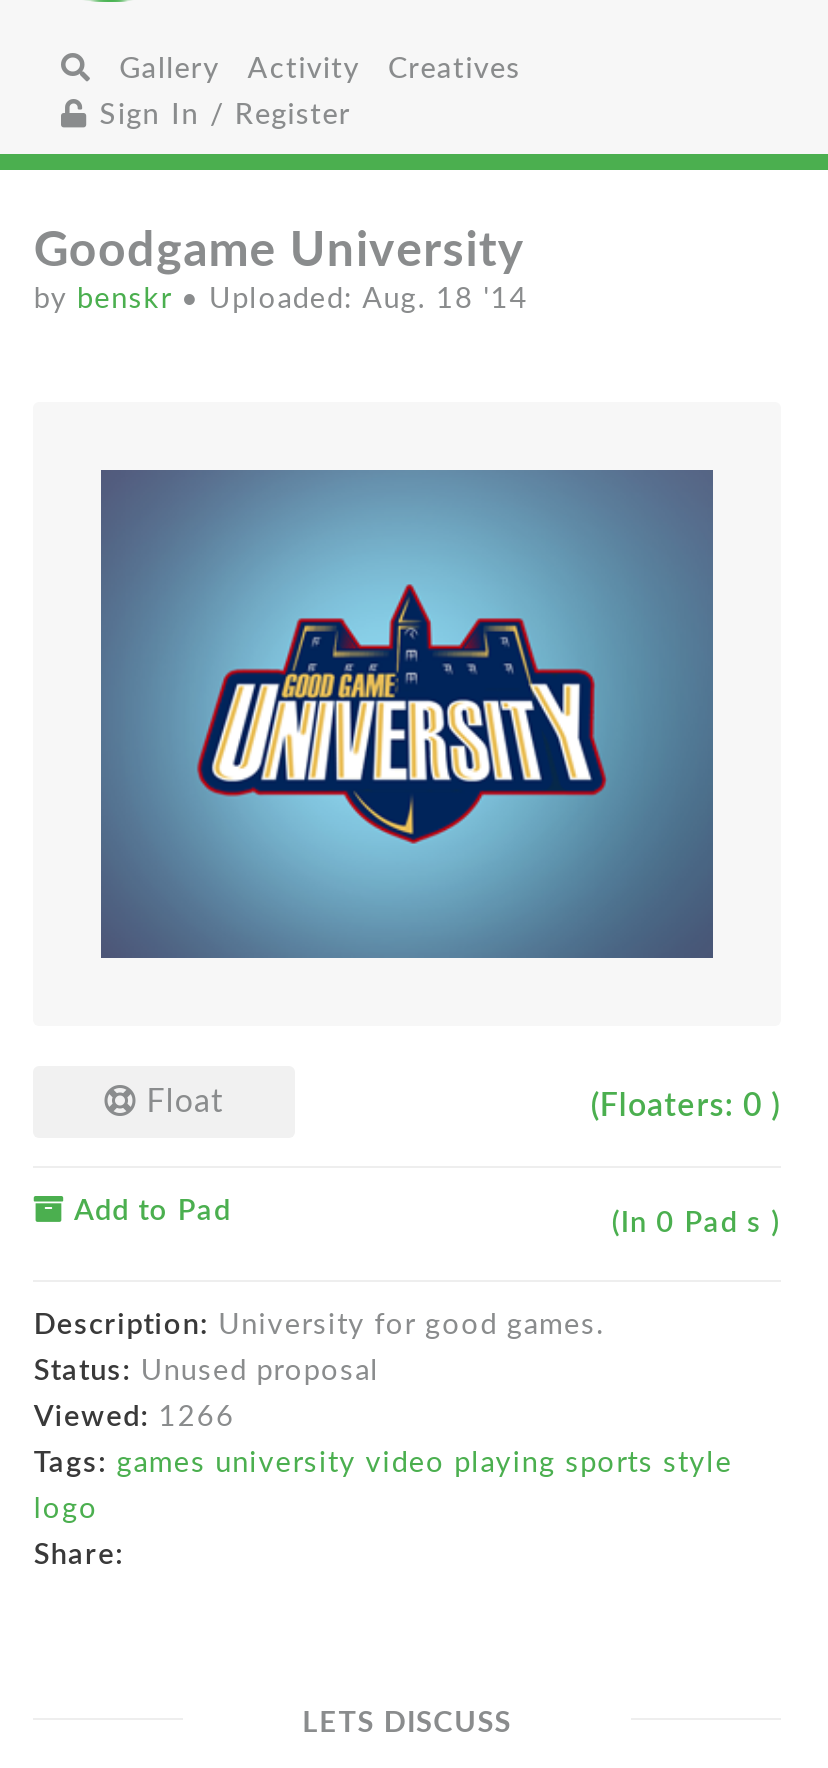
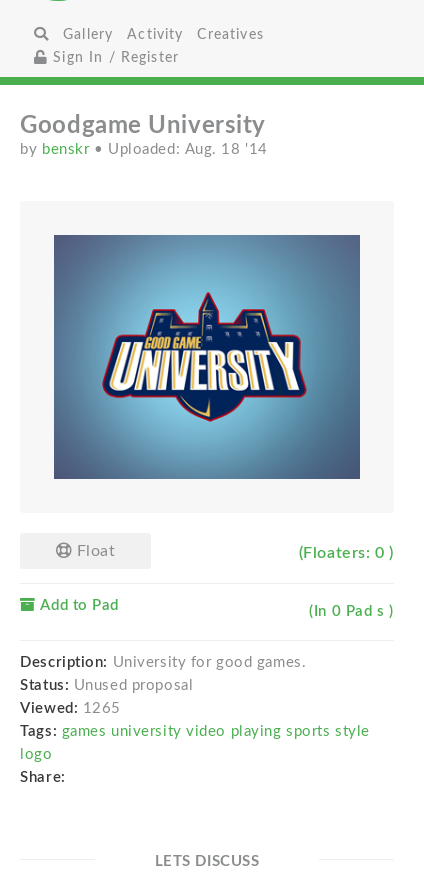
- Viewed: 1266
+ Viewed: 1265
